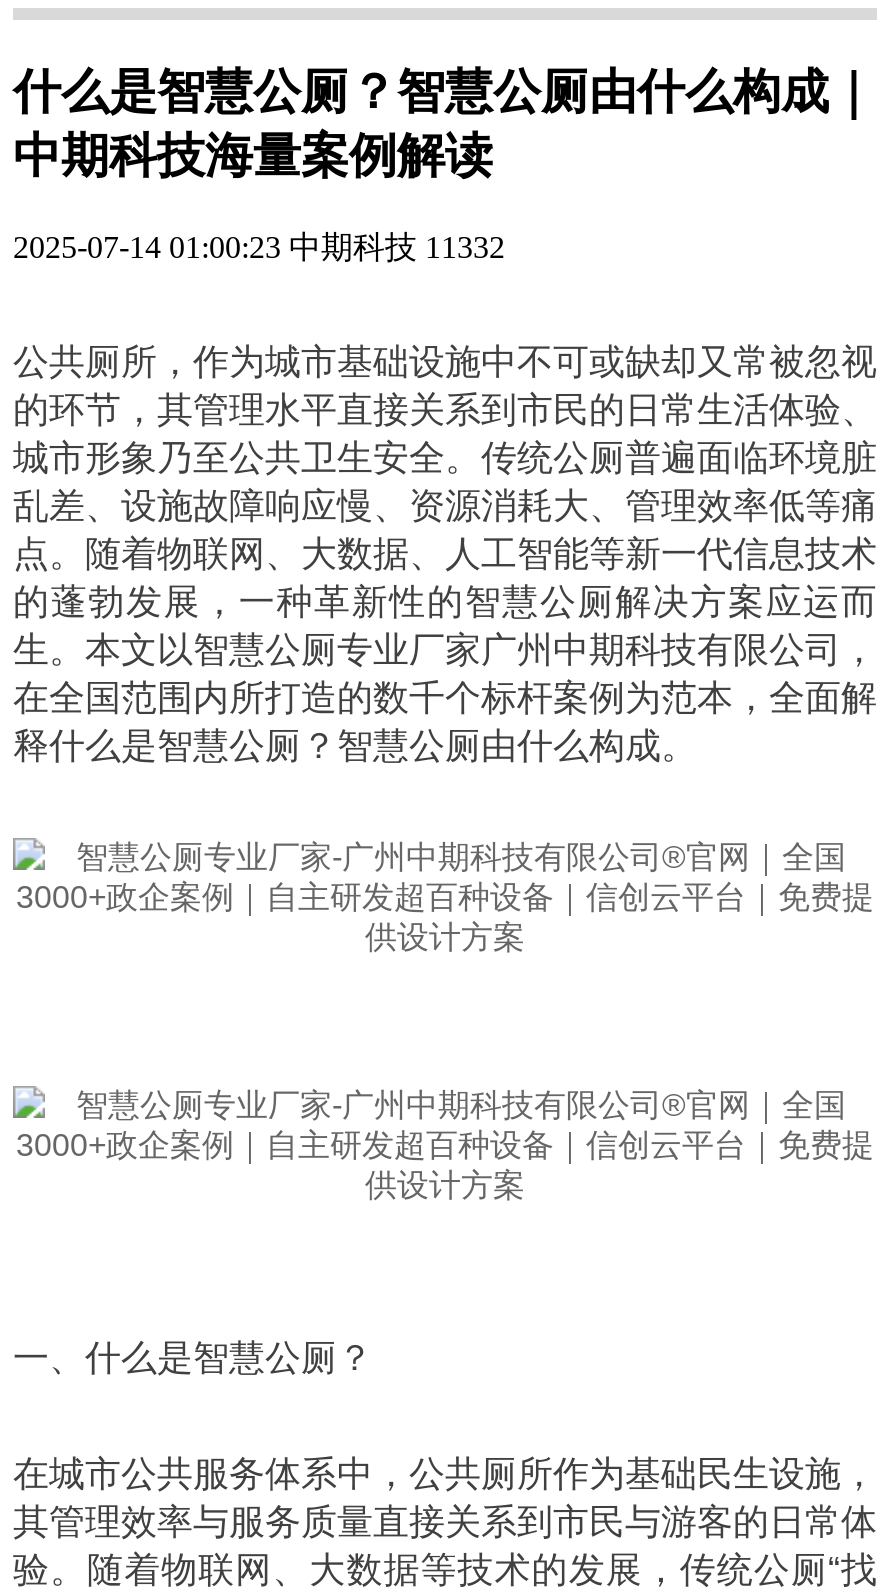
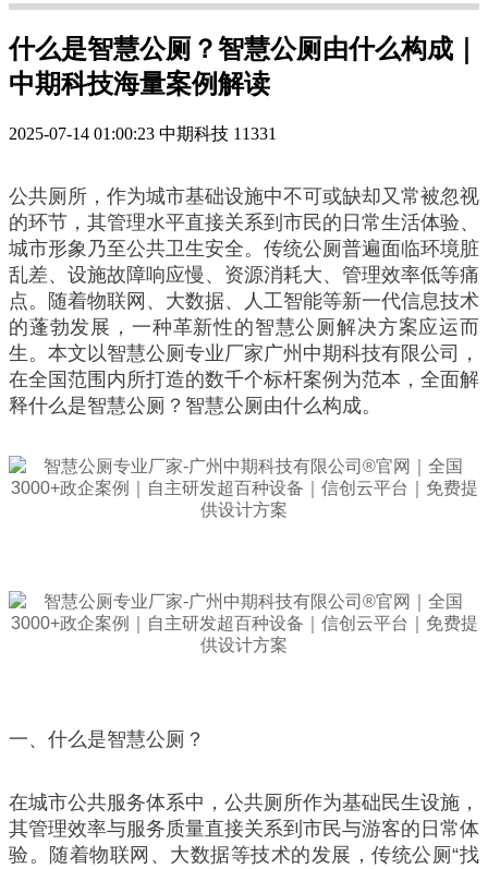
- 2025-07-14 01:00:23 中期科技 11332
+ 2025-07-14 01:00:23 中期科技 11331
